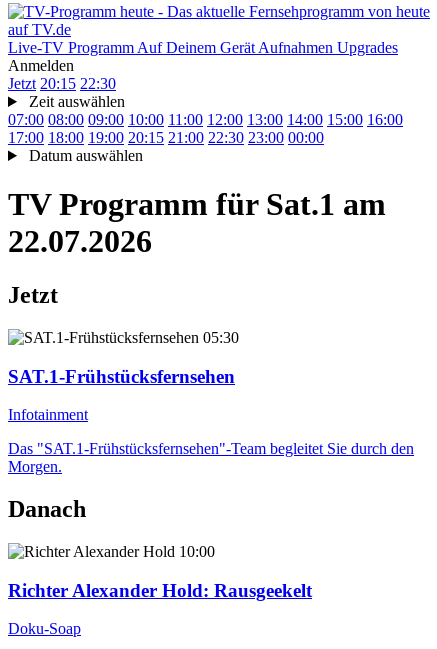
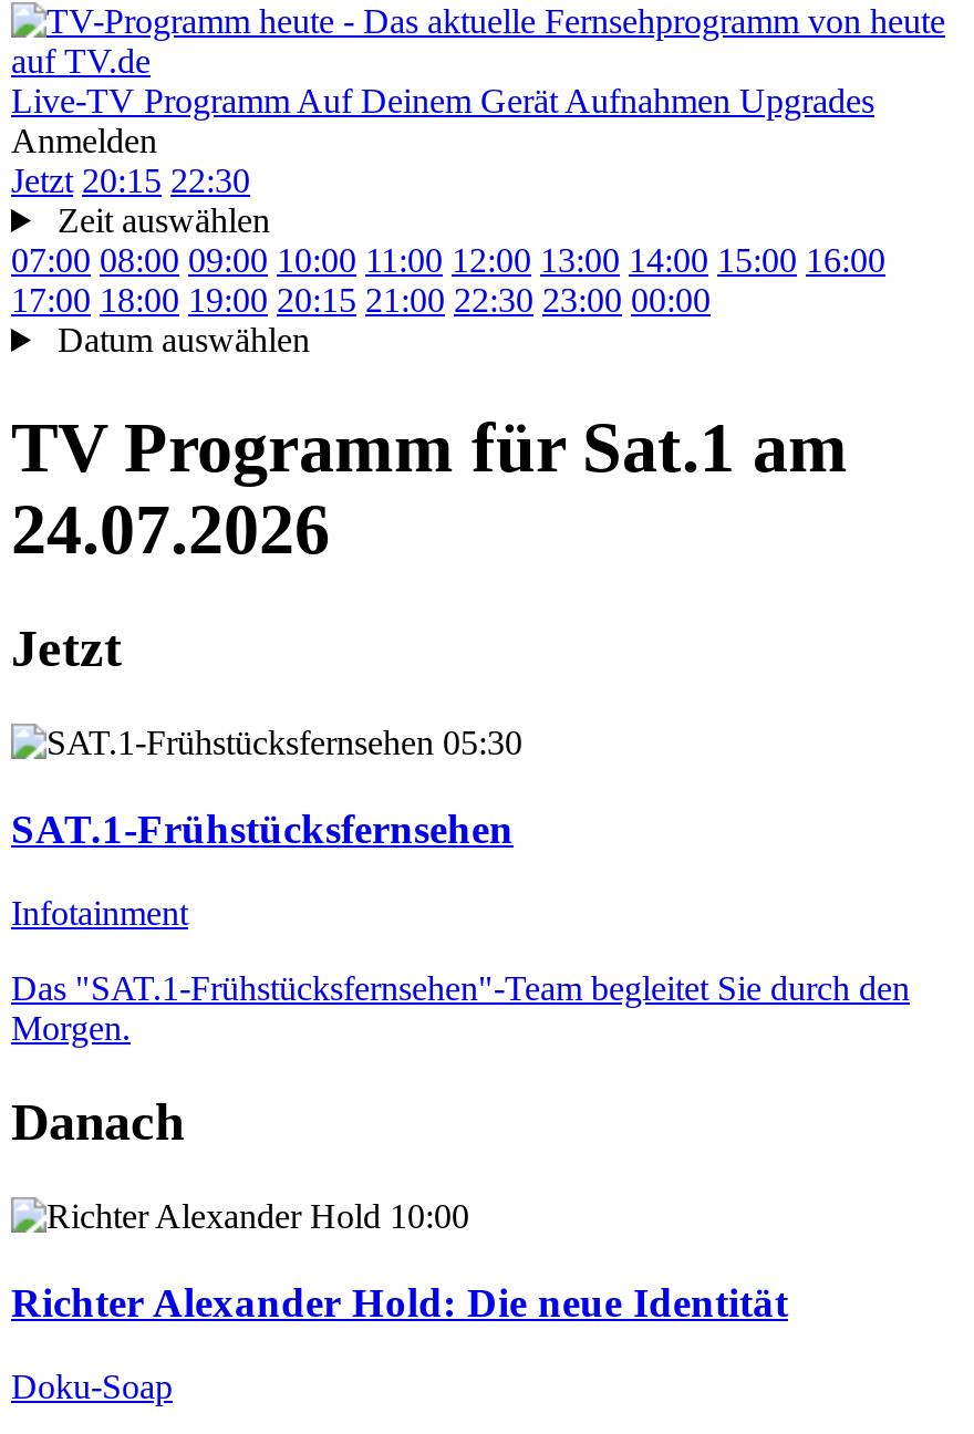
- 22.07.2026
+ 24.07.2026

- Richter Alexander Hold: Rausgeekelt
+ Richter Alexander Hold: Die neue Identität
